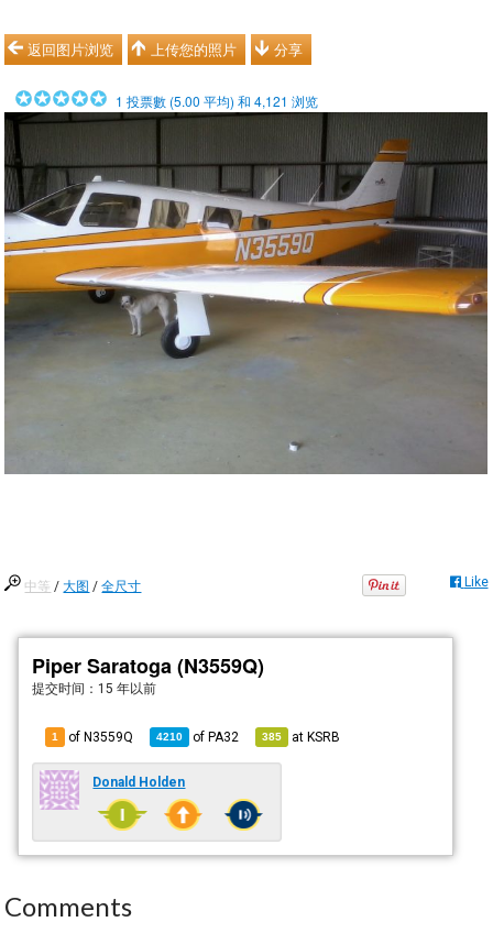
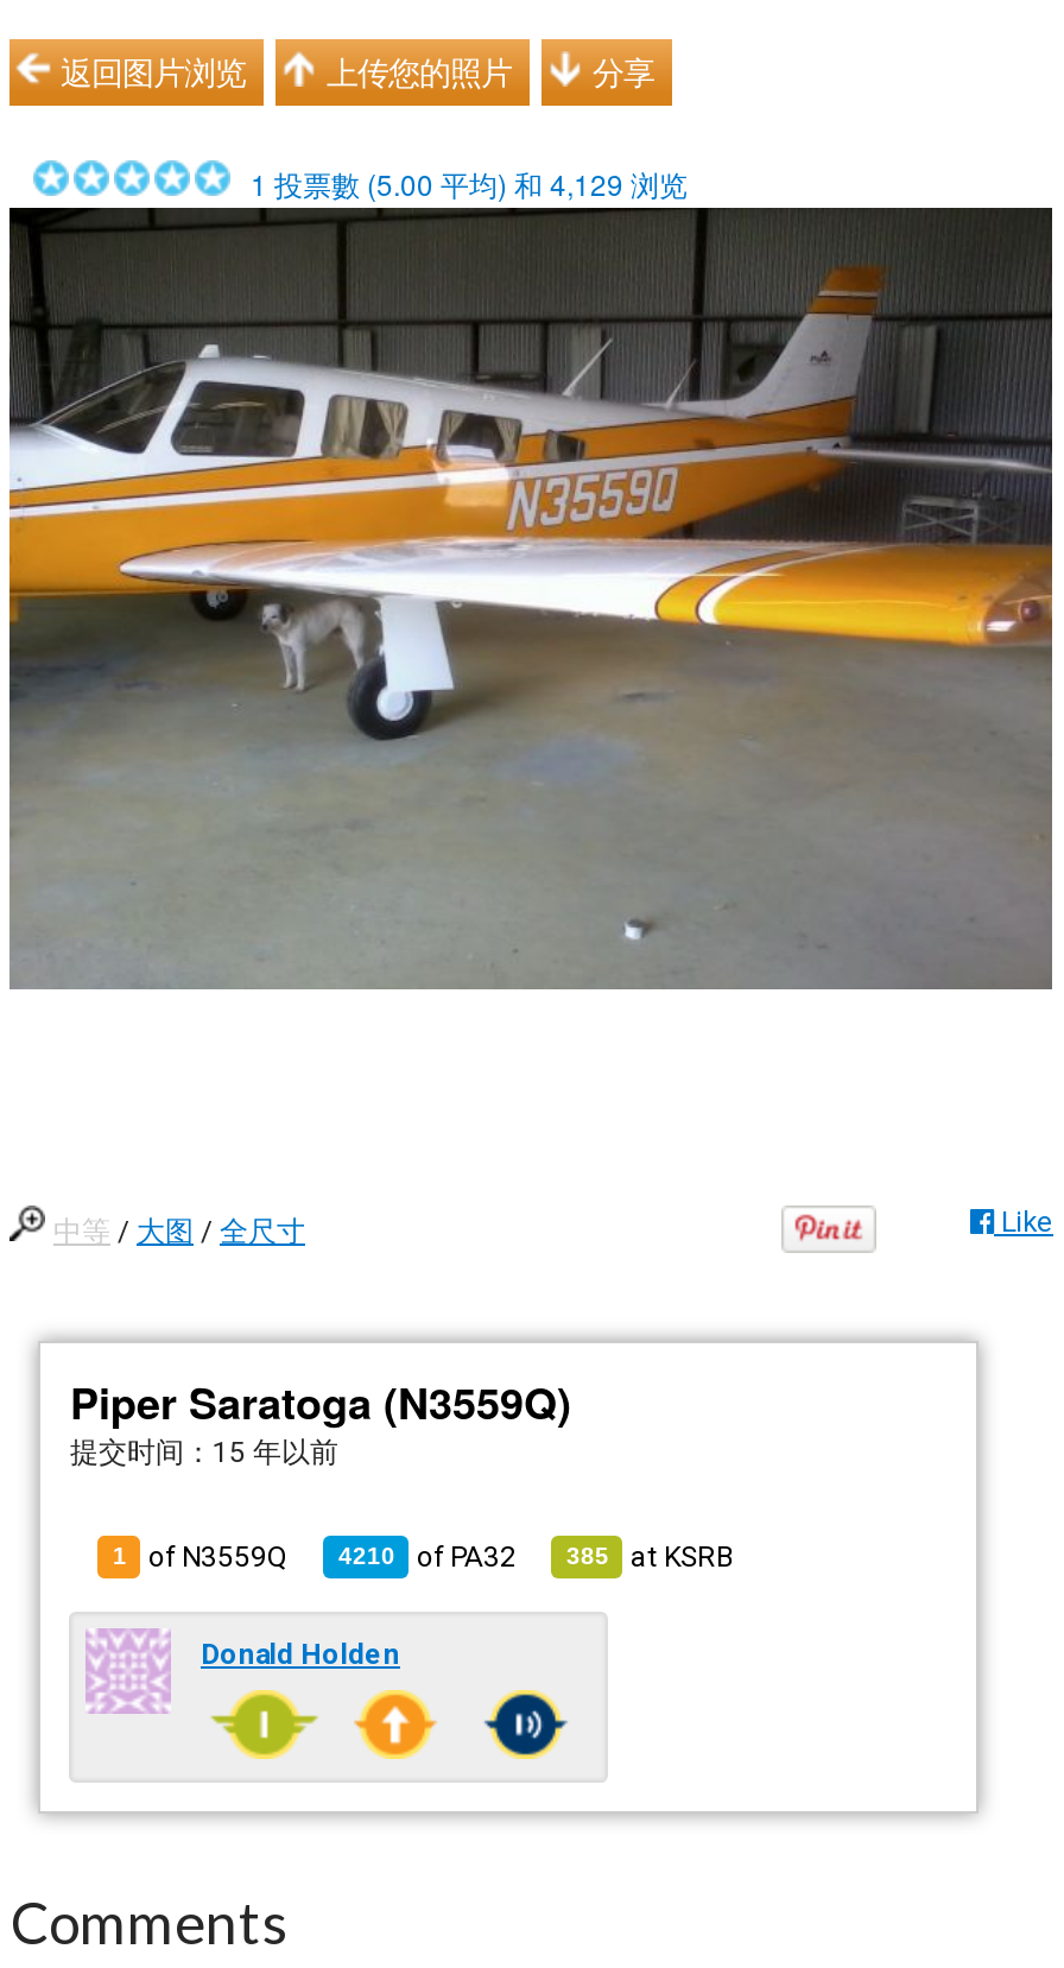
- 1投票數 (5.00平均) 和4,121浏览
+ 1投票數 (5.00平均) 和4,129浏览
